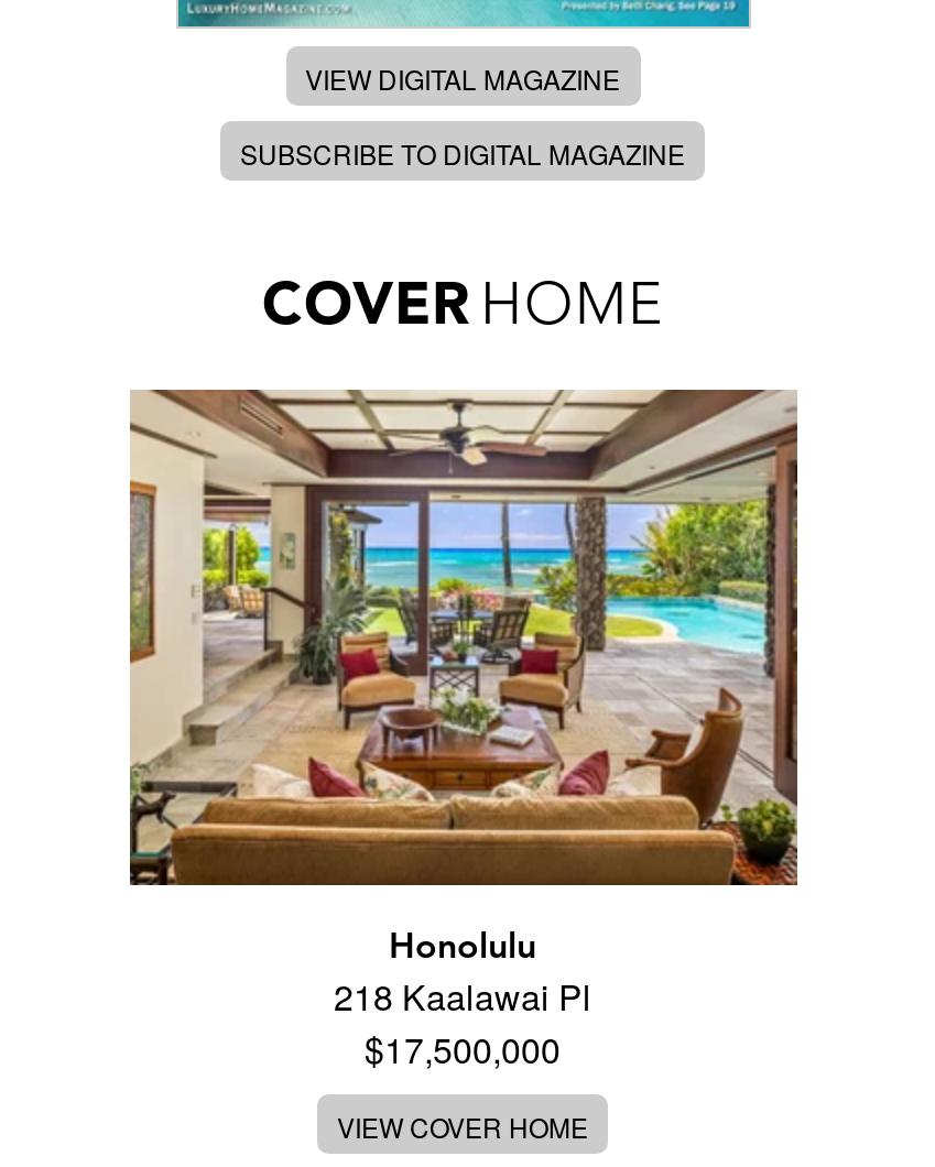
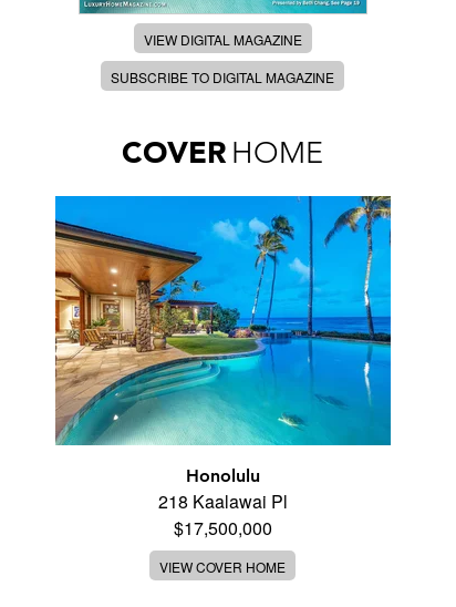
- [image]
+ [image]
